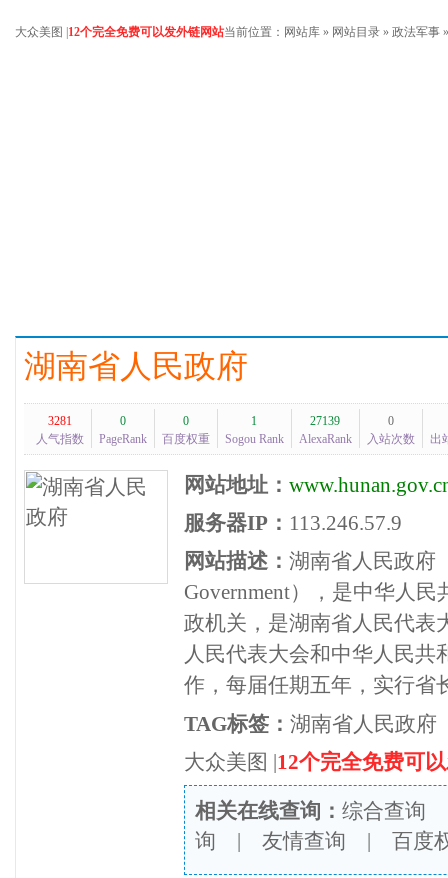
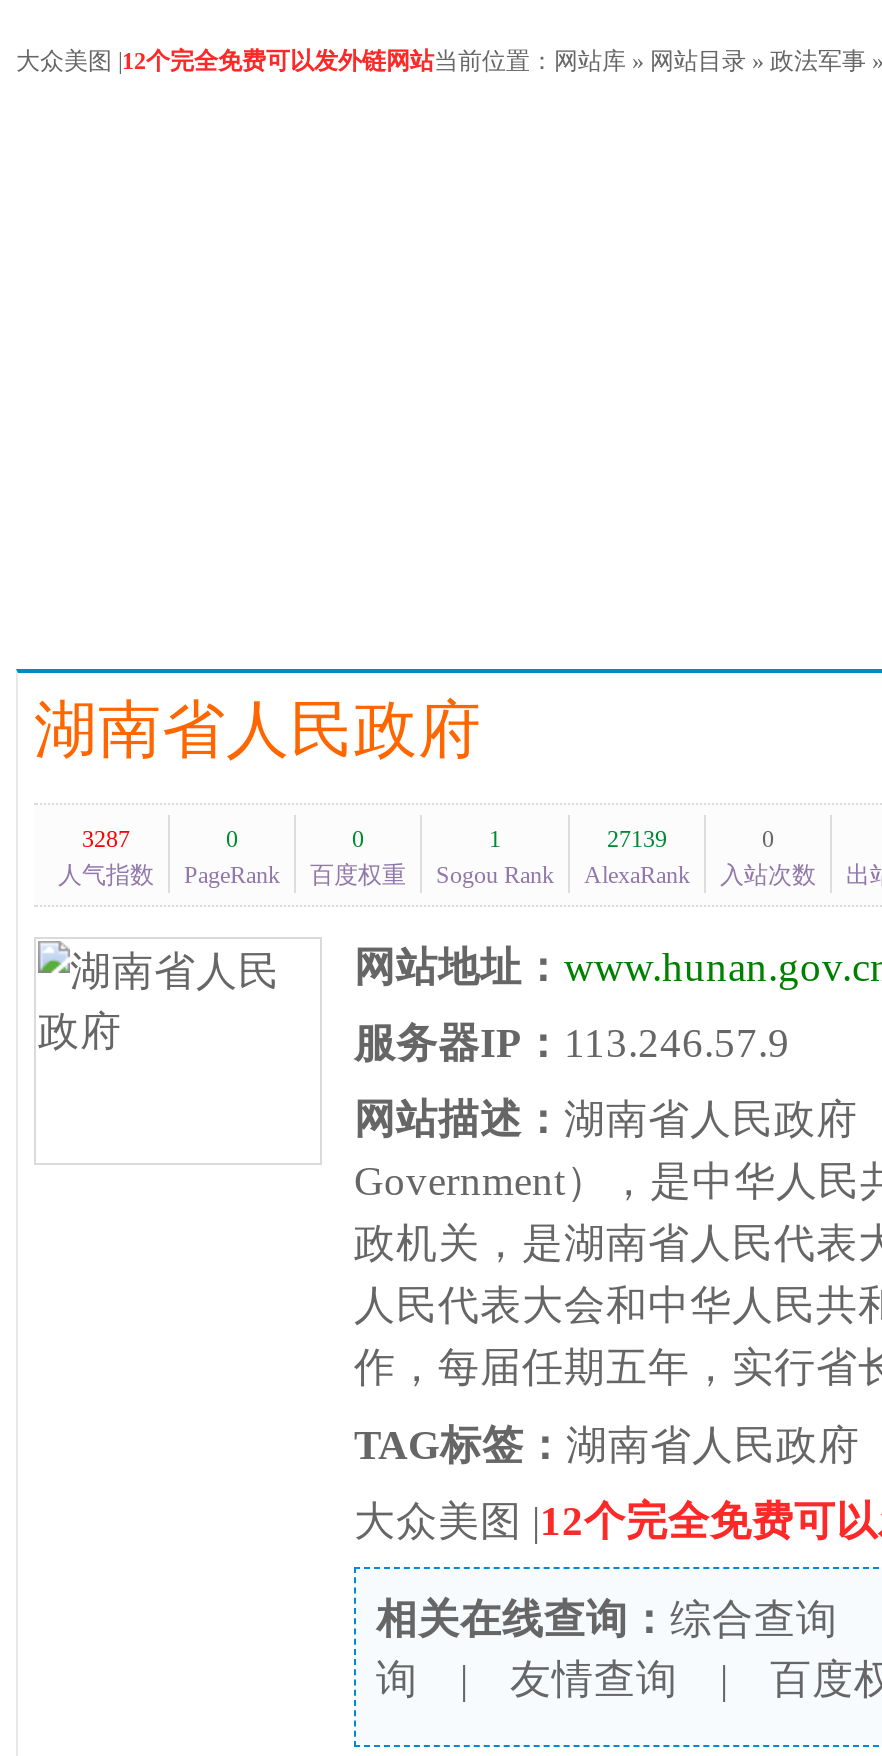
- 3281
+ 3287
